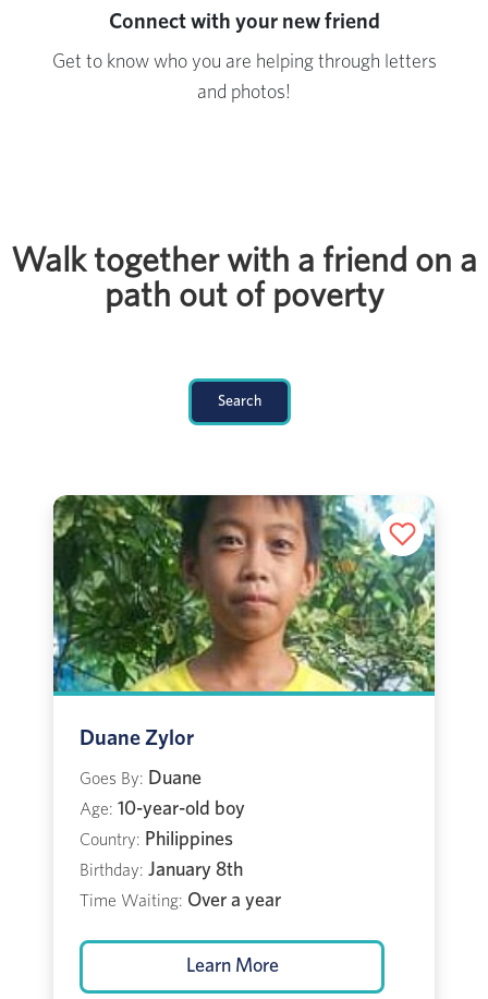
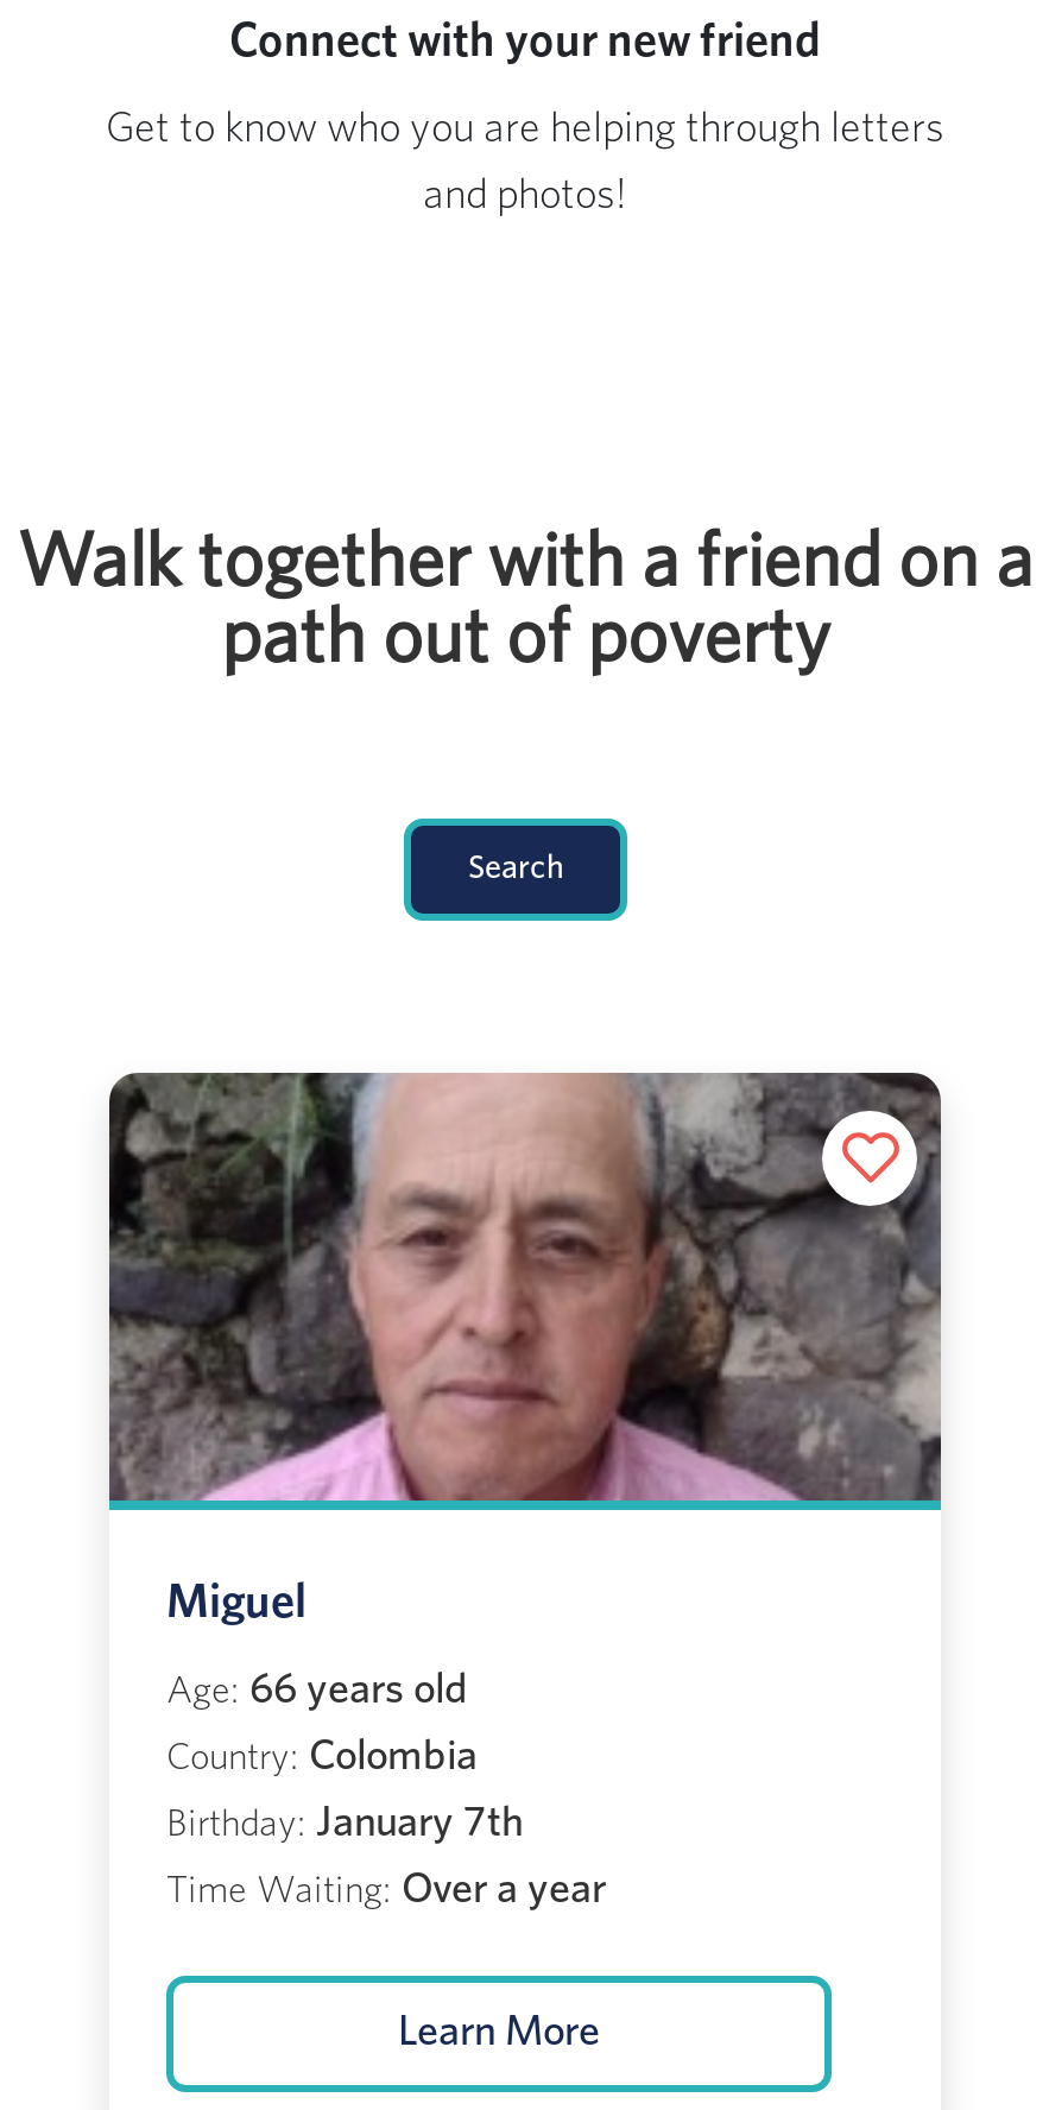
- [image]
- Duane Zylor
- Goes By: Duane
- Age: 10-year-old boy
- Country: Philippines
- Birthday: January 8th
+ [image]
+ Miguel
+ Age: 66 years old
+ Country: Colombia
+ Birthday: January 7th
